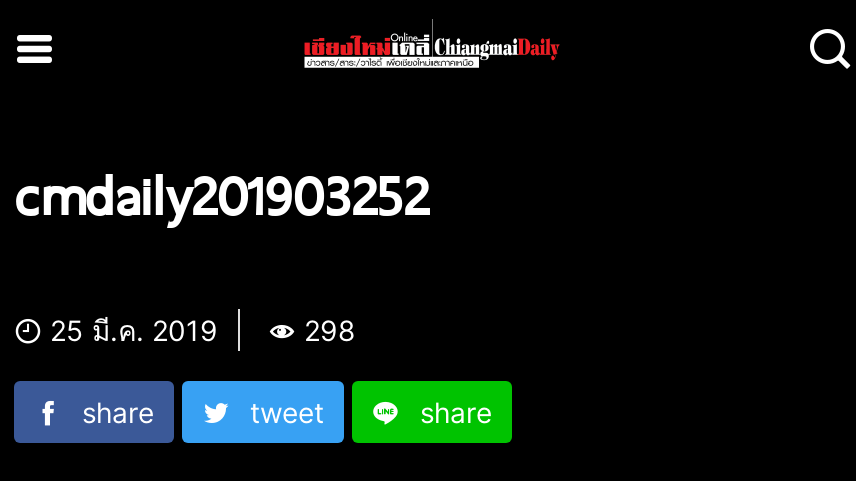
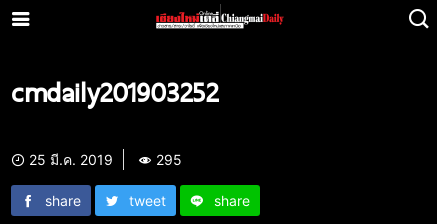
- 298
+ 295
